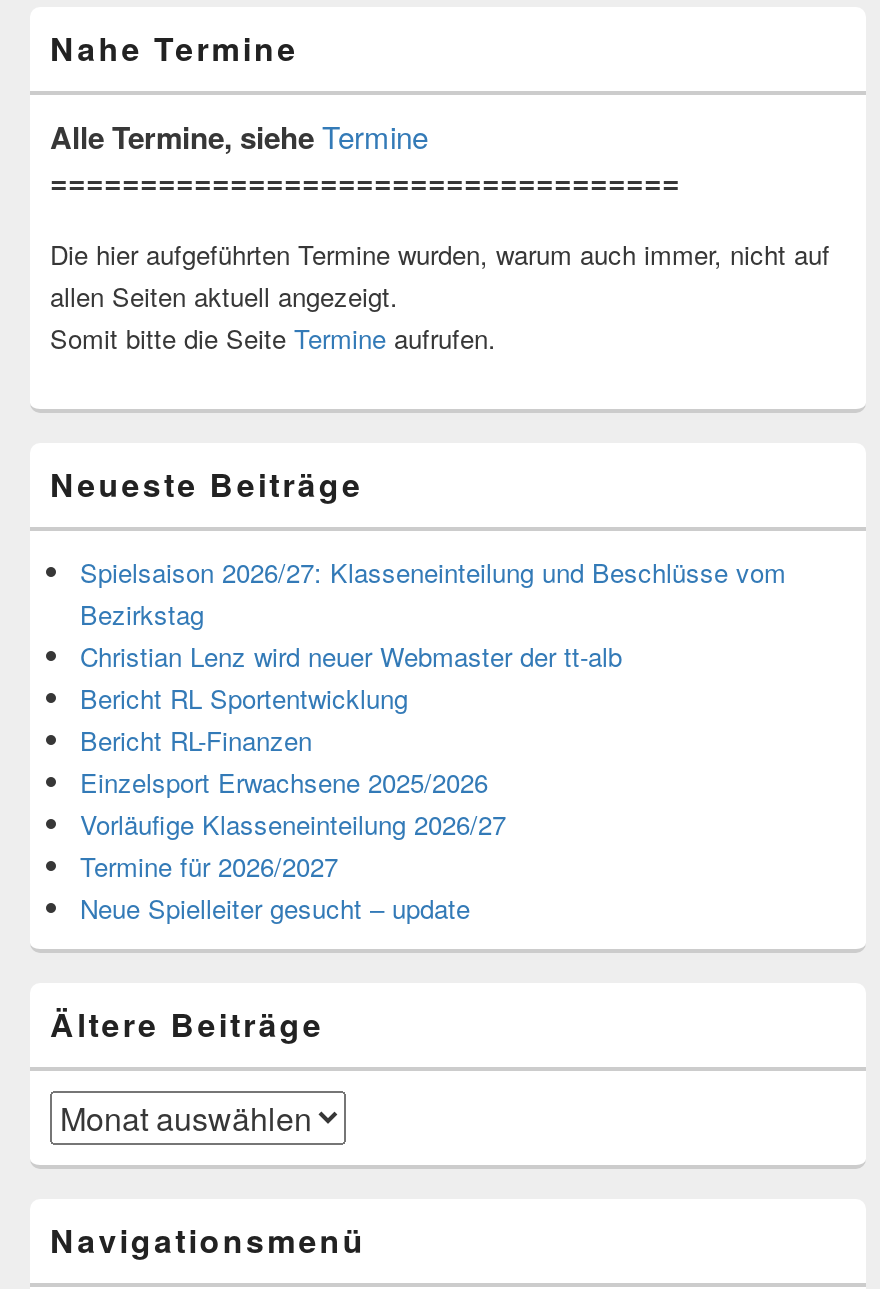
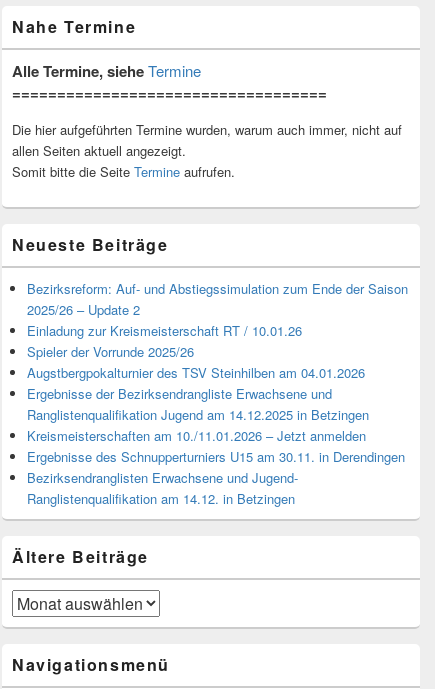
- Spielsaison 2026/27: Klasseneinteilung und Beschlüsse vom
- Bezirkstag
- Christian Lenz wird neuer Webmaster der tt-alb
- Bericht RL Sportentwicklung
- Bericht RL-Finanzen
- Einzelsport Erwachsene 2025/2026
- Vorläufige Klasseneinteilung 2026/27
- Termine für 2026/2027
- Neue Spielleiter gesucht – update
+ Bezirksreform: Auf- und Abstiegssimulation zum Ende der Saison
+ 2025/26 – Update 2
+ Einladung zur Kreismeisterschaft RT / 10.01.26
+ Spieler der Vorrunde 2025/26
+ Augstbergpokalturnier des TSV Steinhilben am 04.01.2026
+ Ergebnisse der Bezirksendrangliste Erwachsene und
+ Ranglistenqualifikation Jugend am 14.12.2025 in Betzingen
+ Kreismeisterschaften am 10./11.01.2026 – Jetzt anmelden
+ Ergebnisse des Schnupperturniers U15 am 30.11. in Derendingen
+ Bezirksendranglisten Erwachsene und Jugend-
+ Ranglistenqualifikation am 14.12. in Betzingen
